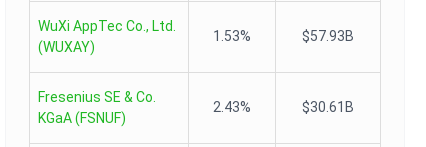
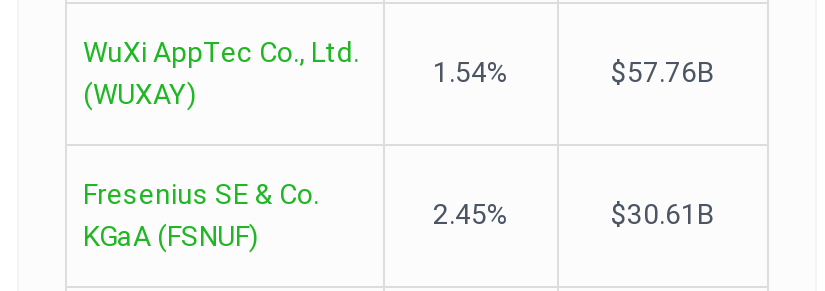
- 1.53%
- $57.93B
+ 1.54%
+ $57.76B

- 2.43%
+ 2.45%
